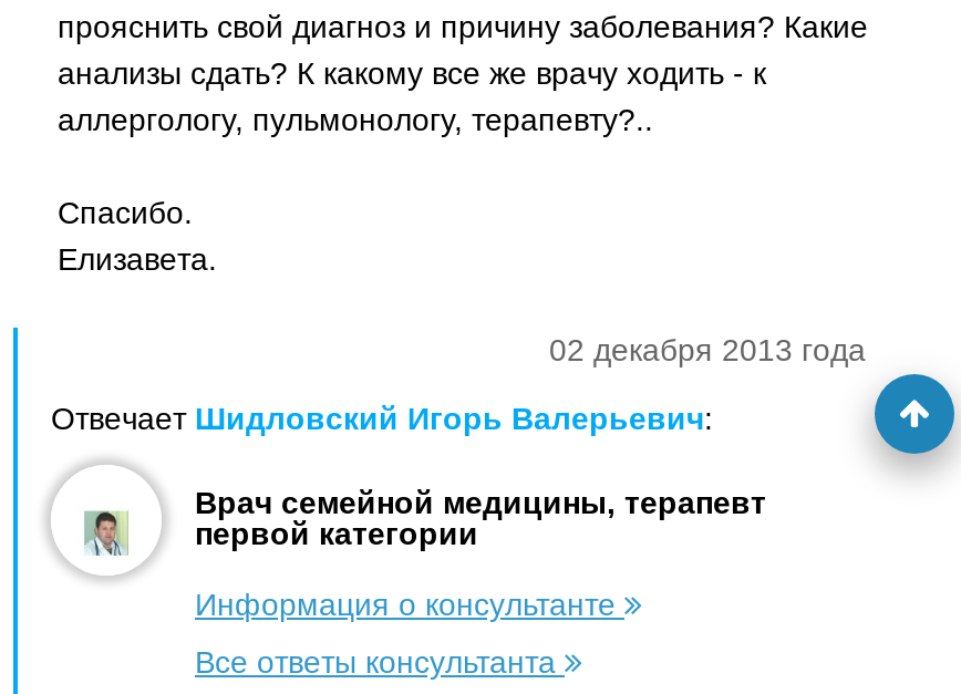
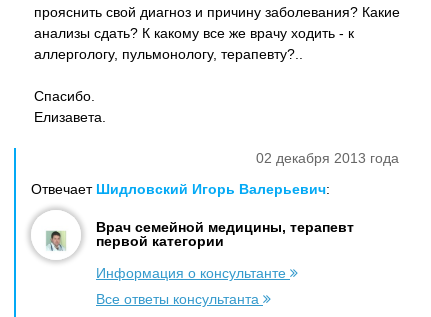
- [image]
